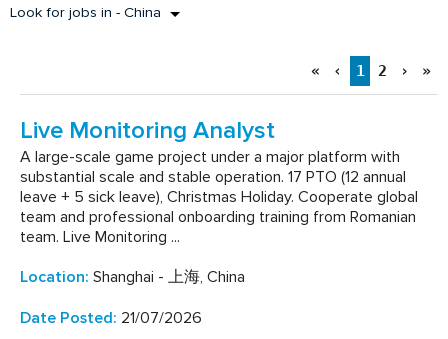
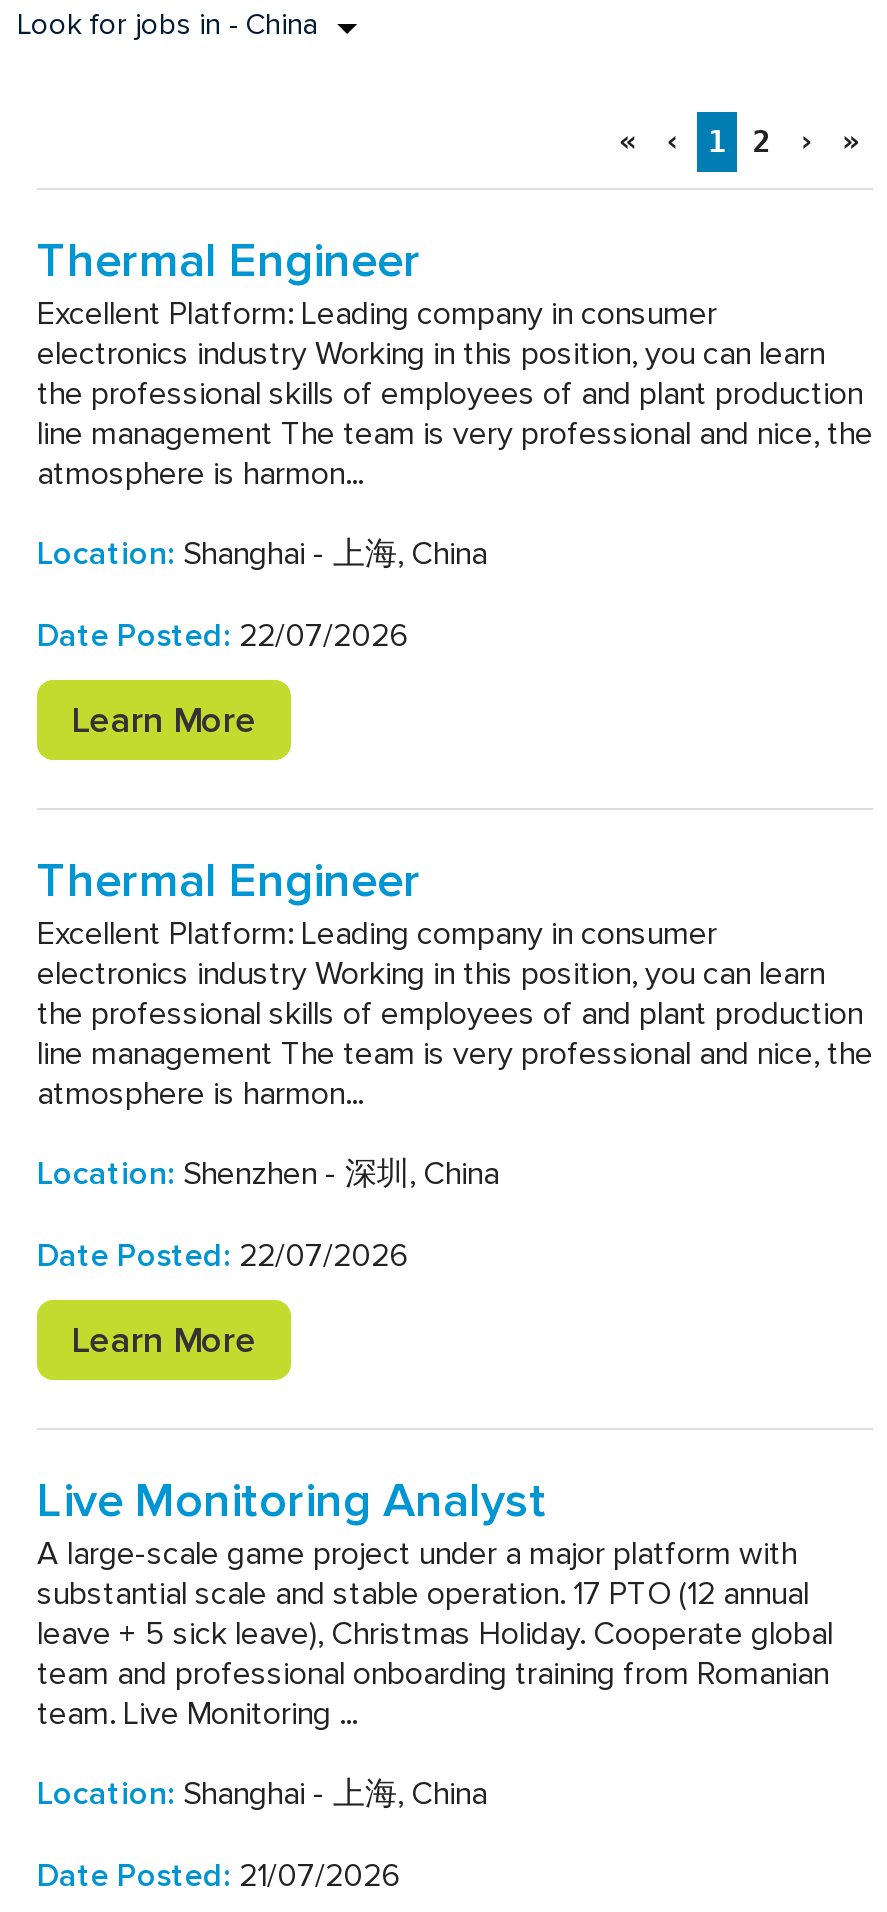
+ Thermal Engineer
+ Excellent Platform: Leading company in consumer
+ electronics industry Working in this position, you can learn
+ the professional skills of employees of and plant production
+ line management The team is very professional and nice, the
+ atmosphere is harmon...
+ Location: Shanghai - 上海, China
+ Date Posted: 22/07/2026
+ Learn More
+ Thermal Engineer
+ Excellent Platform: Leading company in consumer
+ electronics industry Working in this position, you can learn
+ the professional skills of employees of and plant production
+ line management The team is very professional and nice, the
+ atmosphere is harmon...
+ Location: Shenzhen - 深圳, China
+ Date Posted: 22/07/2026
+ Learn More
